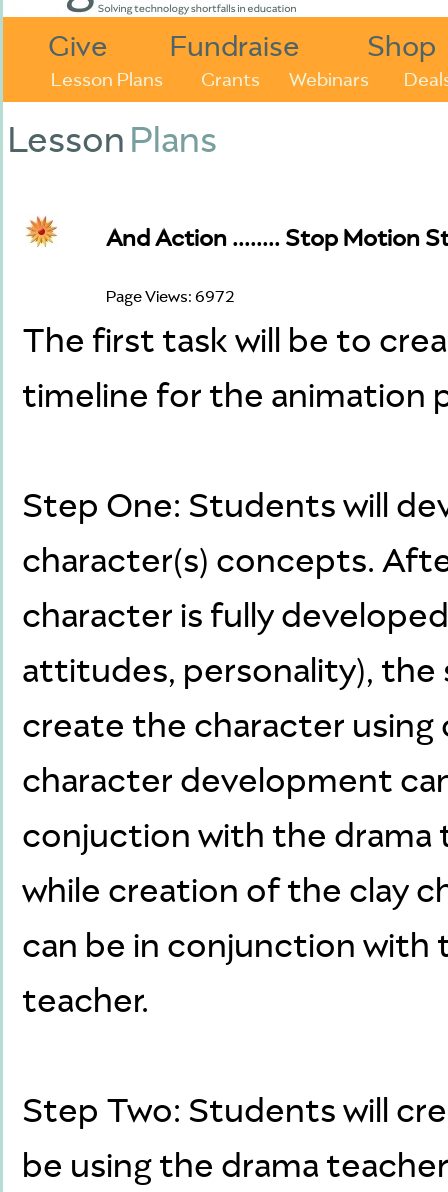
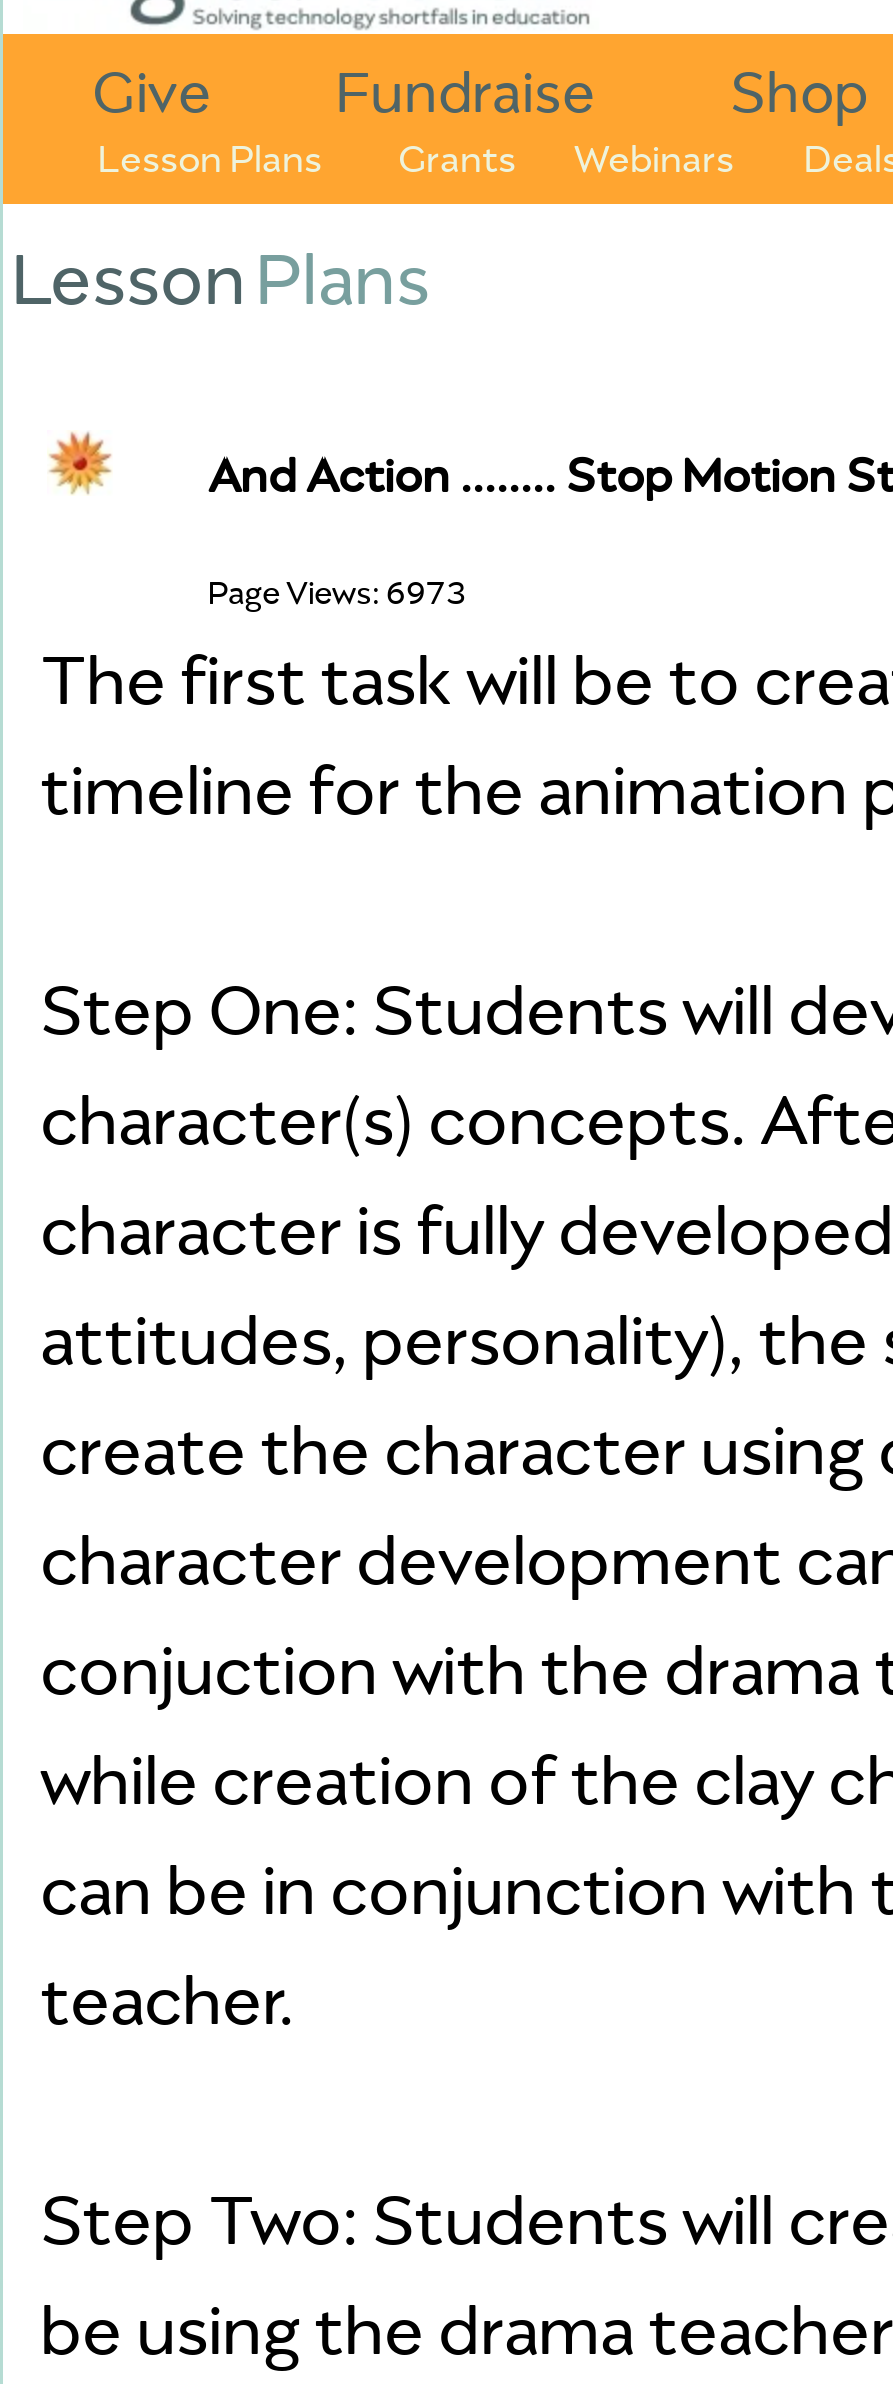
- Page Views: 6972
+ Page Views: 6973
